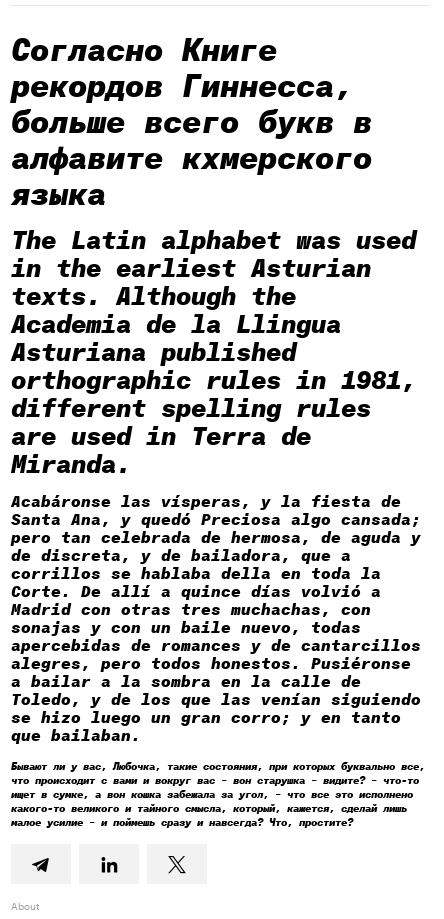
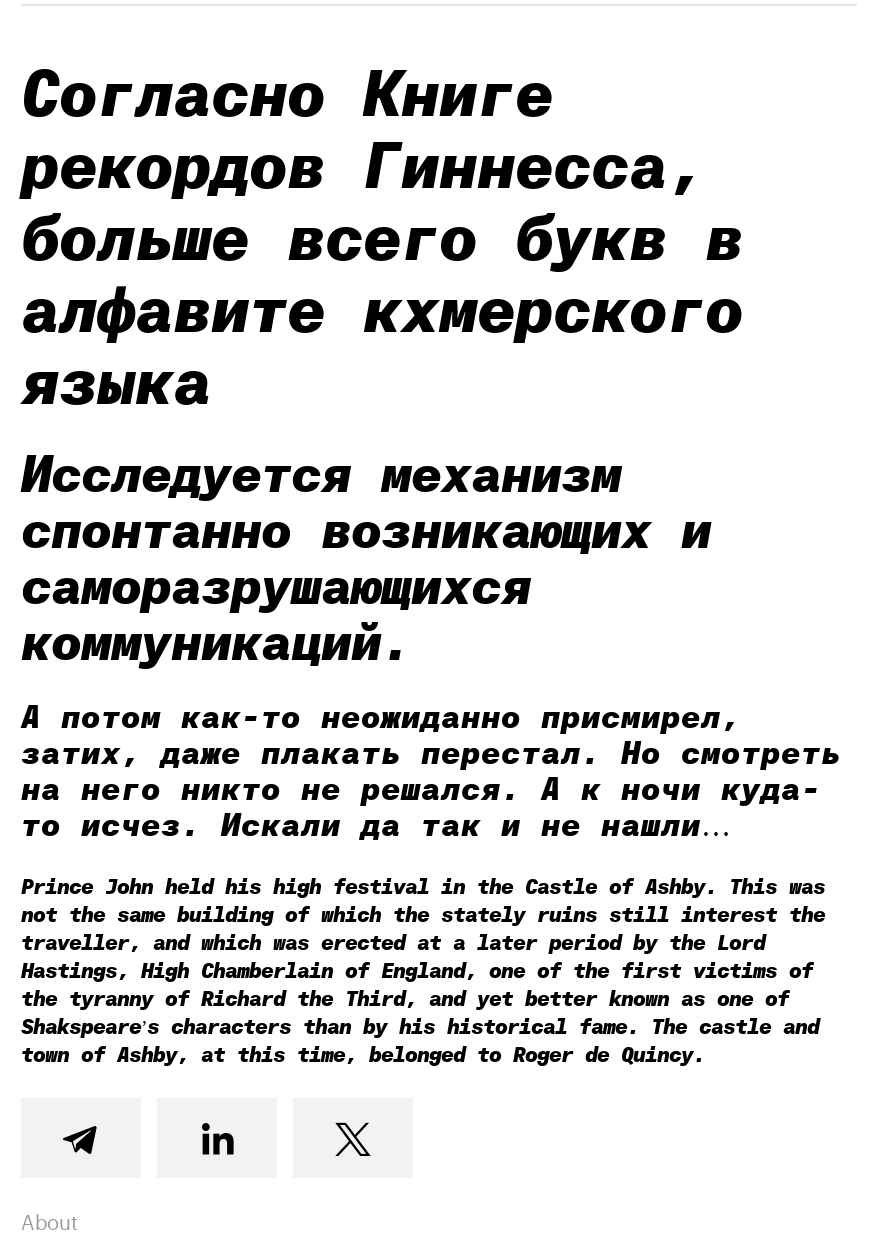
- The Latin alphabet was used
- in the earliest Asturian
- texts. Although the
- Academia de la Llingua
- Asturiana published
- orthographic rules in 1981,
- different spelling rules
- are used in Terra de
- Miranda.
- Acabáronse las vísperas, y la fiesta de
- Santa Ana, y quedó Preciosa algo cansada;
- pero tan celebrada de hermosa, de aguda y
- de discreta, y de bailadora, que a
- corrillos se hablaba della en toda la
- Corte. De allí a quince días volvió a
- Madrid con otras tres muchachas, con
- sonajas y con un baile nuevo, todas
- apercebidas de romances y de cantarcillos
- alegres, pero todos honestos. Pusiéronse
- a bailar a la sombra en la calle de
- Toledo, y de los que las venían siguiendo
- se hizo luego un gran corro; y en tanto
- que bailaban.
+ Исследуется механизм
+ спонтанно возникающих и
+ саморазрушающихся
+ коммуникаций.
+ А потом как-то неожиданно присмирел,
+ затих, даже плакать перестал. Но смотреть
+ на него никто не решался. А к ночи куда-
+ то исчез. Искали да так и не нашли…

- Бывают ли у вас, Любочка, такие состояния, при которых буквально все,
- что происходит с вами и вокруг вас – вон старушка – видите? – что-то
- ищет в сумке, а вон кошка забежала за угол, – что все это исполнено
- какого-то великого и тайного смысла, который, кажется, сделай лишь
- малое усилие – и поймешь сразу и навсегда? Что, простите?
+ Prince John held his high festival in the Castle of Ashby. This was
+ not the same building of which the stately ruins still interest the
+ traveller, and which was erected at a later period by the Lord
+ Hastings, High Chamberlain of England, one of the first victims of
+ the tyranny of Richard the Third, and yet better known as one of
+ Shakspeare’s characters than by his historical fame. The castle and
+ town of Ashby, at this time, belonged to Roger de Quincy.
